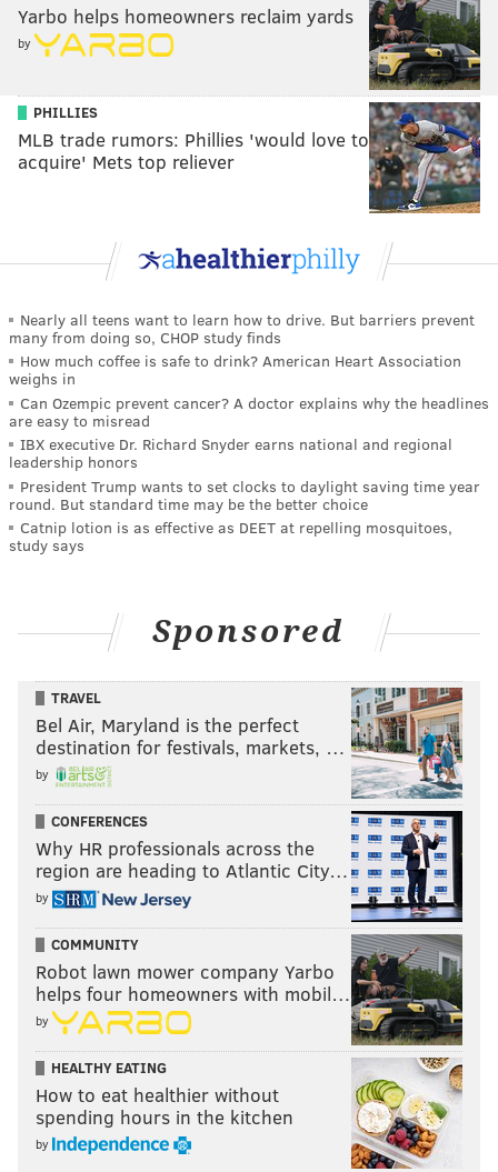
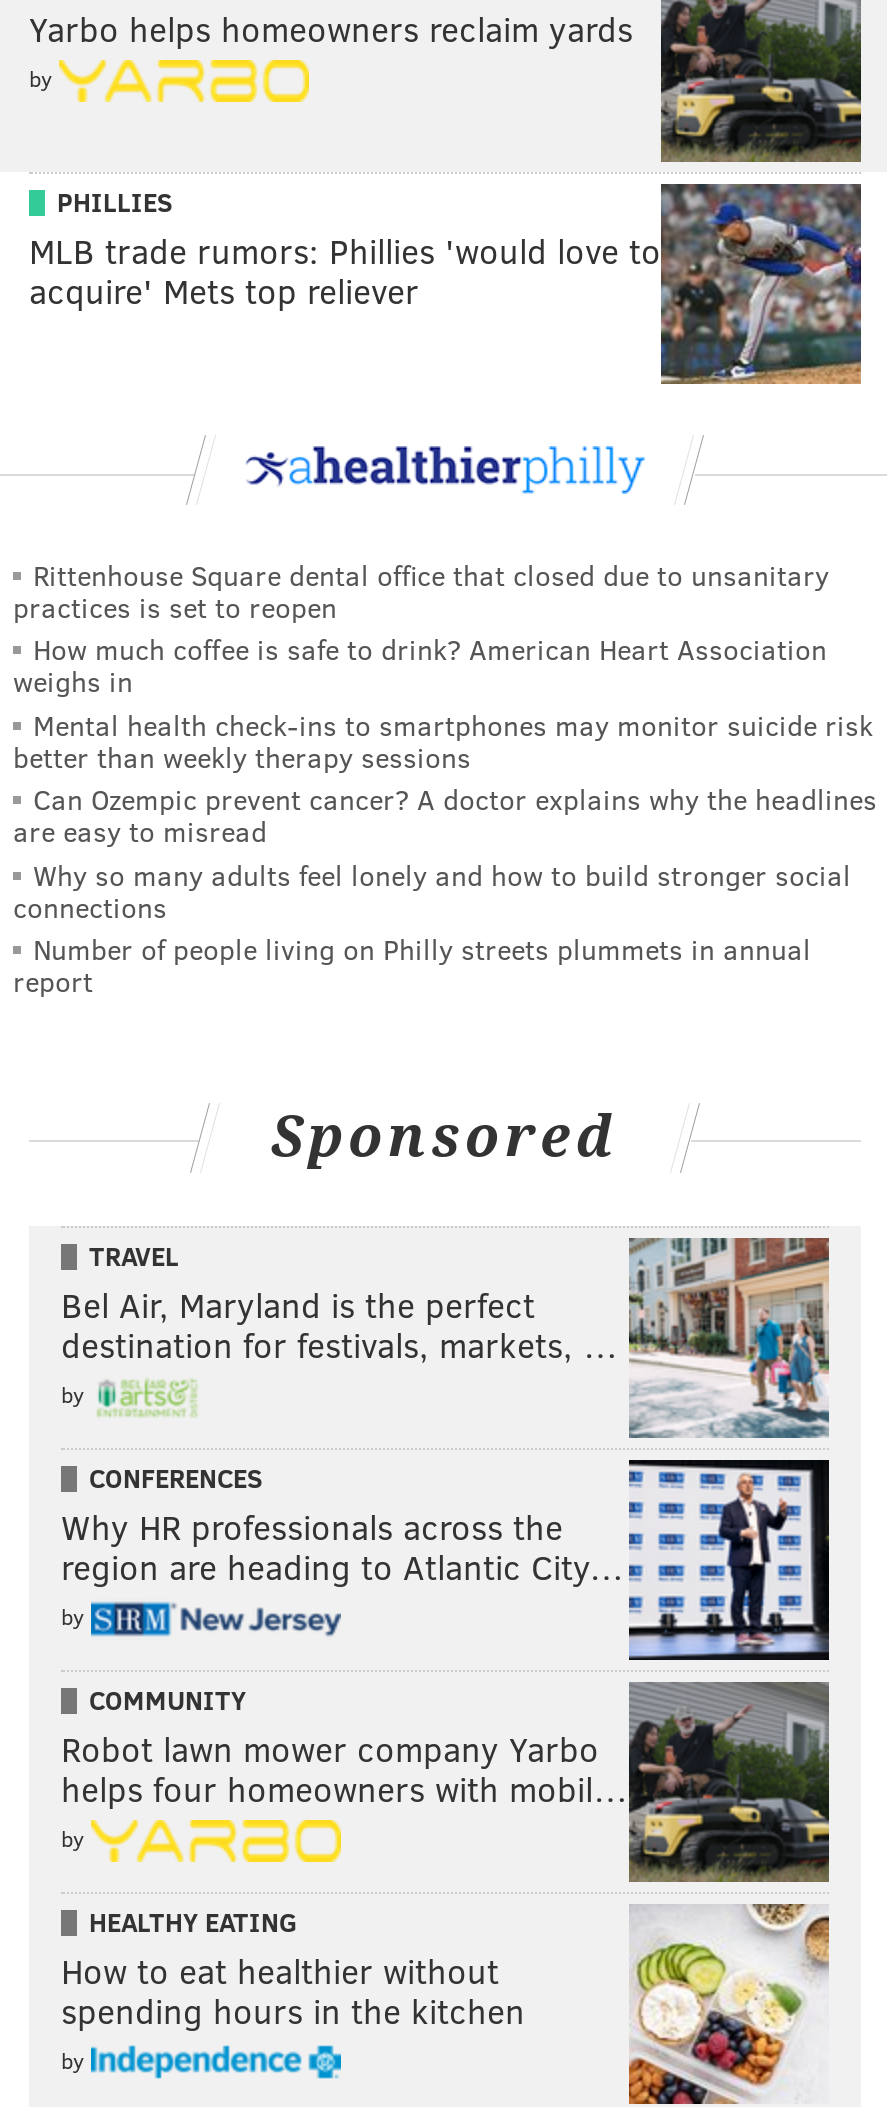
- Nearly all teens want to learn how to drive. But barriers prevent
- many from doing so, CHOP study finds
+ Rittenhouse Square dental office that closed due to unsanitary
+ practices is set to reopen

+ Mental health check-ins to smartphones may monitor suicide risk
+ better than weekly therapy sessions

moved down: Can Ozempic prevent cancer? A doctor explains why the headlines | are easy to misread

- IBX executive Dr. Richard Snyder earns national and regional
- leadership honors
- President Trump wants to set clocks to daylight saving time year
- round. But standard time may be the better choice
- Catnip lotion is as effective as DEET at repelling mosquitoes,
- study says
+ Why so many adults feel lonely and how to build stronger social
+ connections
+ Number of people living on Philly streets plummets in annual
+ report
